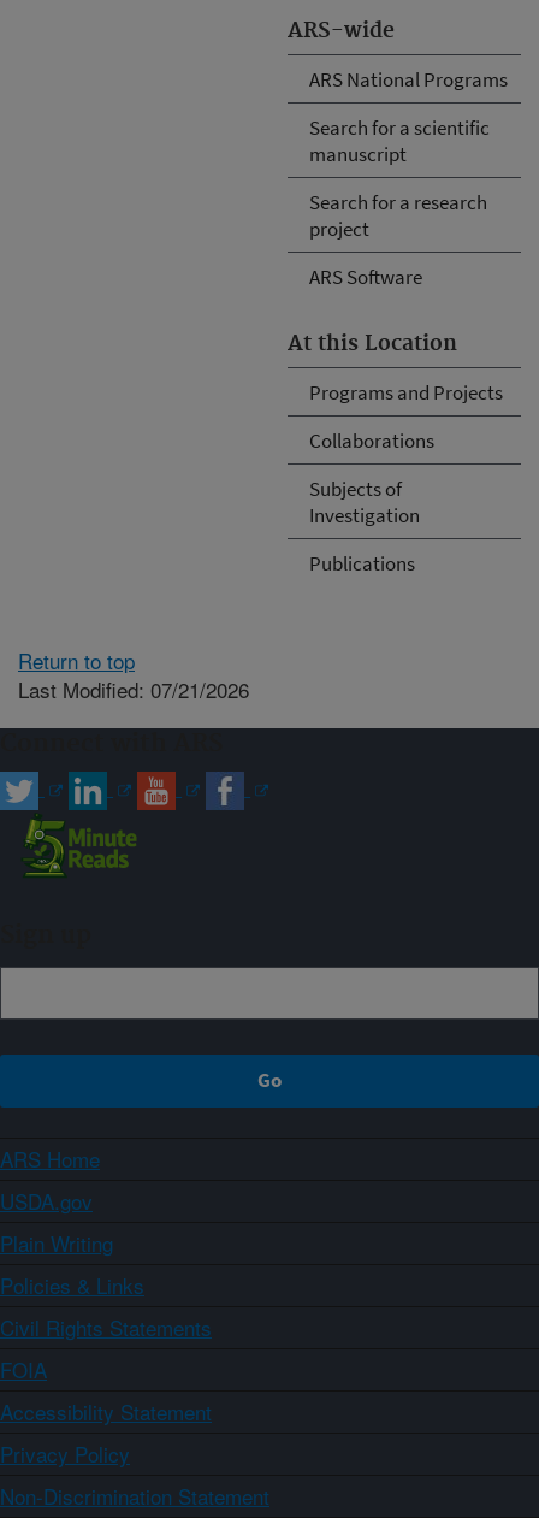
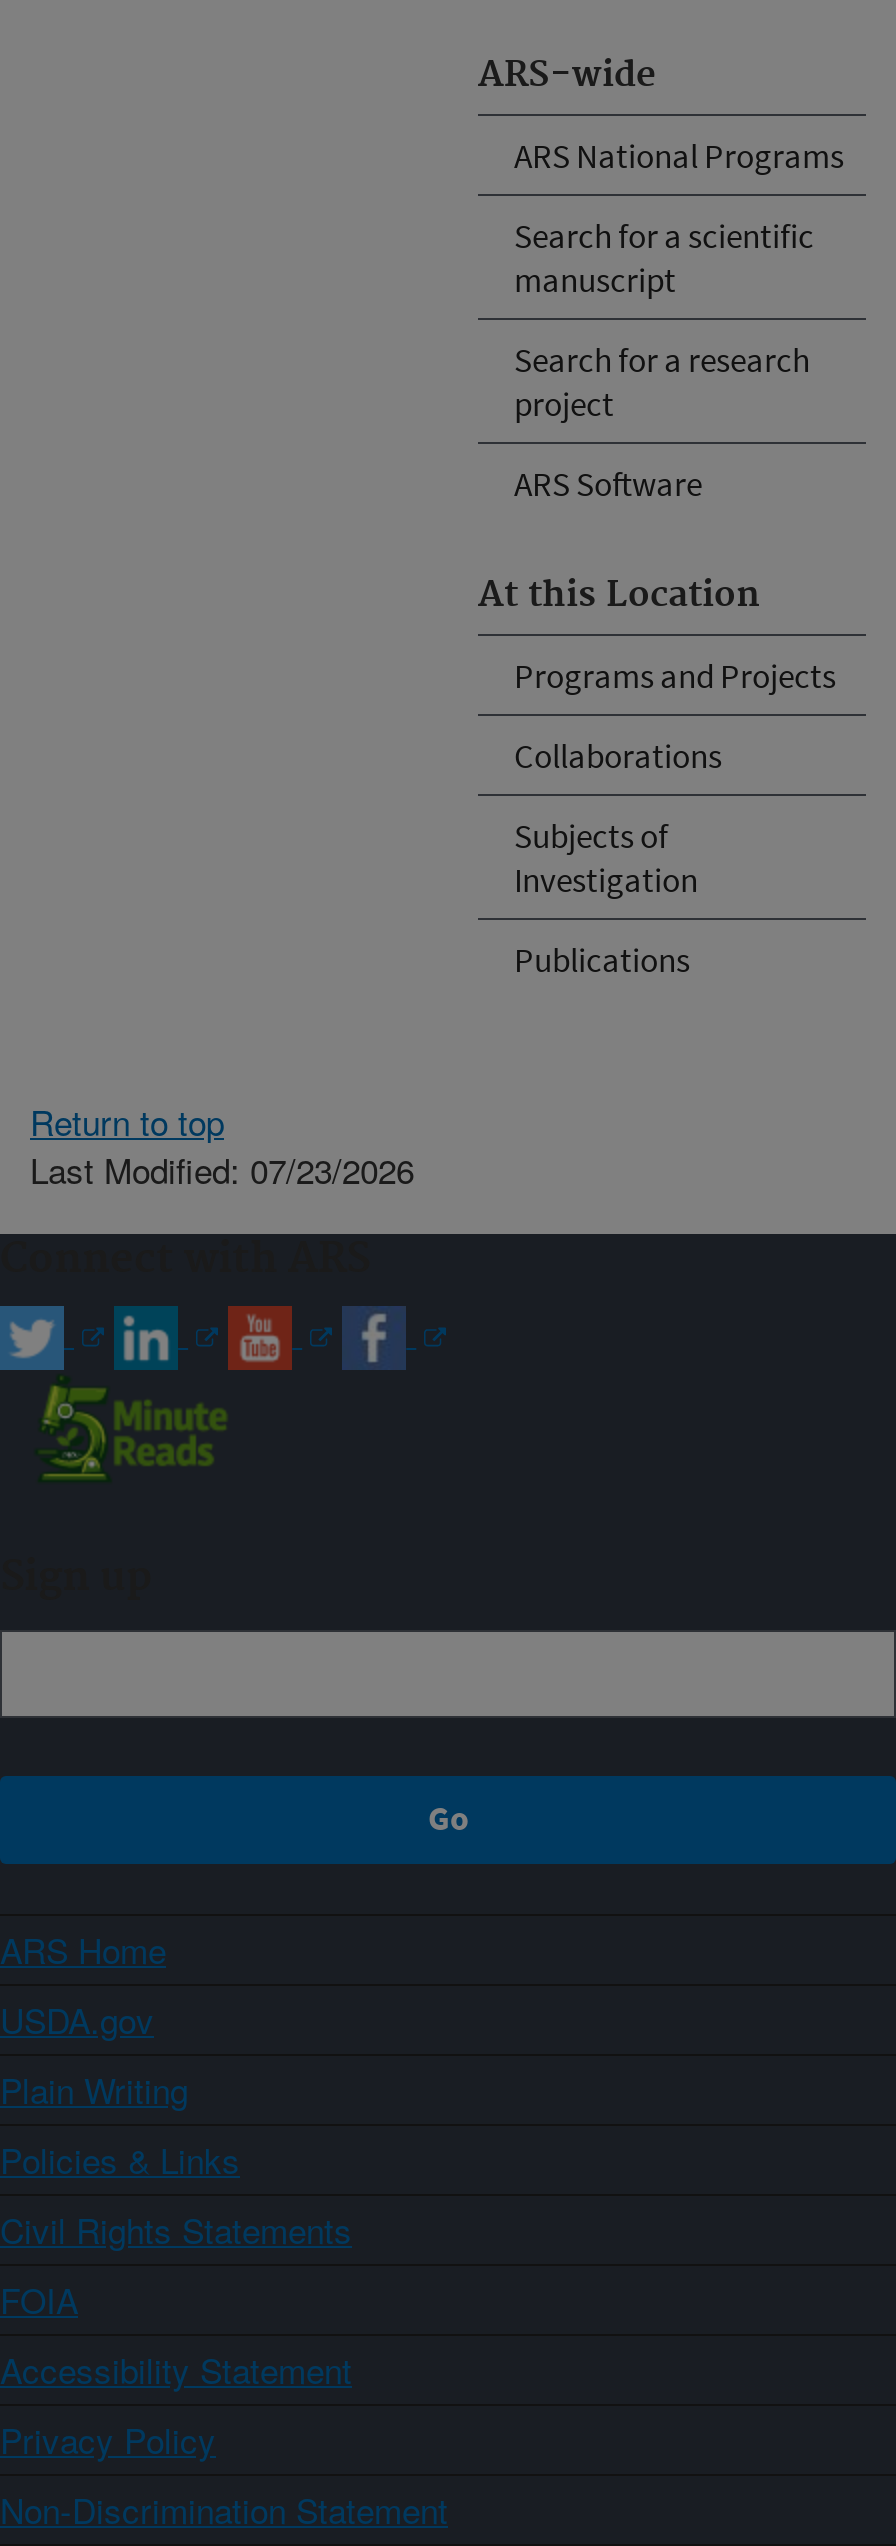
- Last Modified: 07/21/2026
+ Last Modified: 07/23/2026
